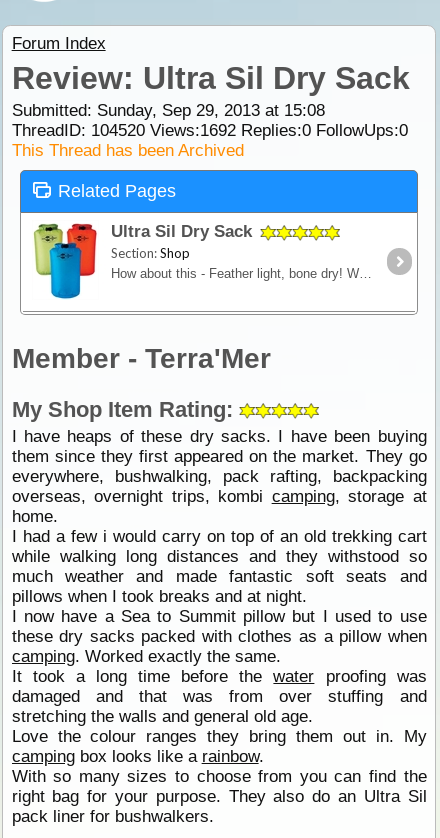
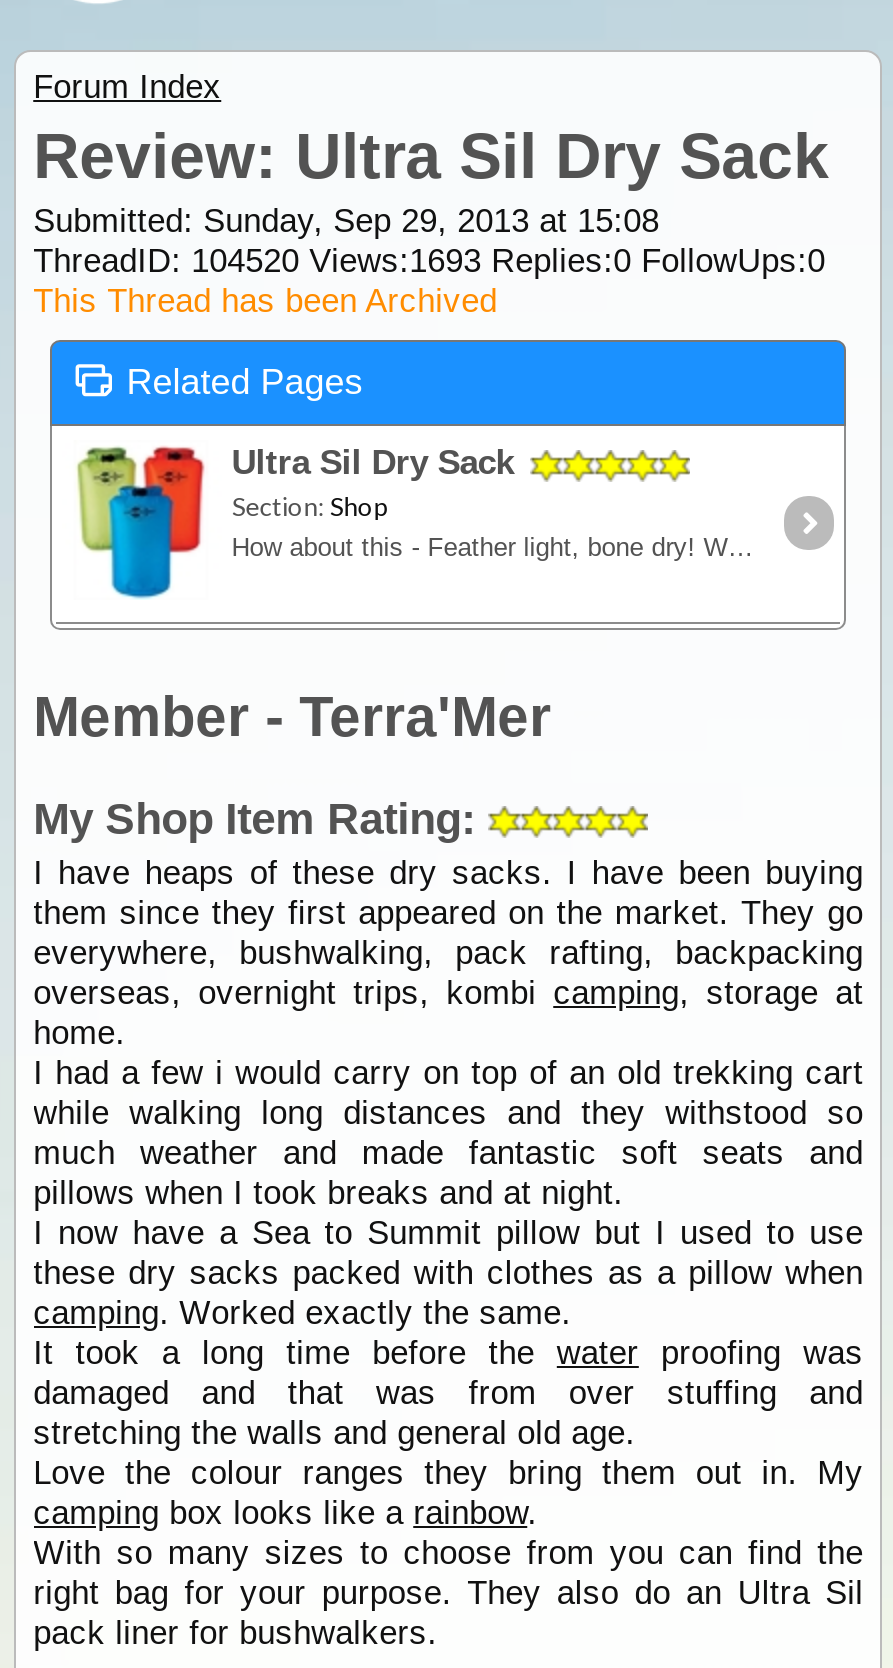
- ThreadID: 104520 Views:1692 Replies:0 FollowUps:0
+ ThreadID: 104520 Views:1693 Replies:0 FollowUps:0
